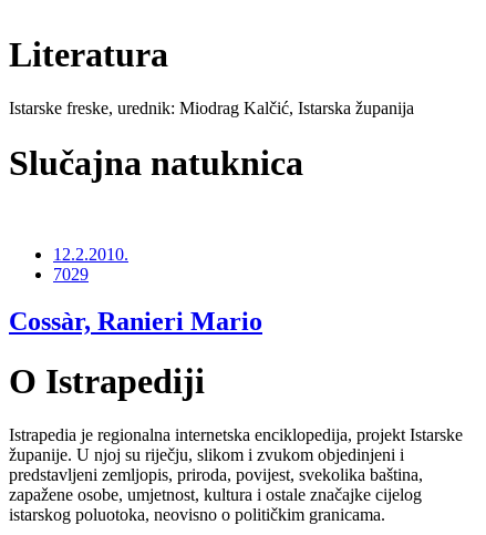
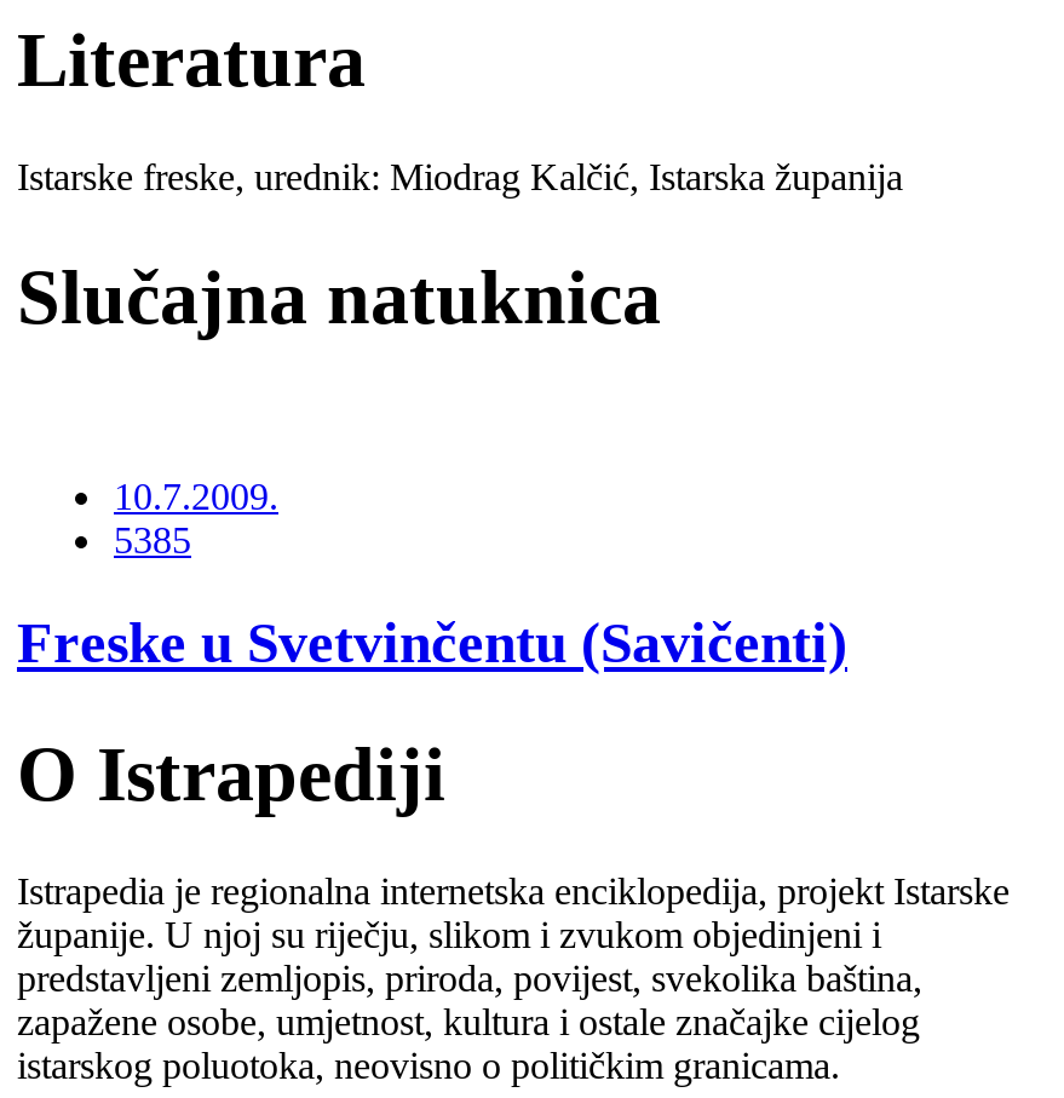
- 12.2.2010.
- 7029
+ 10.7.2009.
+ 5385

- Cossàr, Ranieri Mario
+ Freske u Svetvinčentu (Savičenti)
